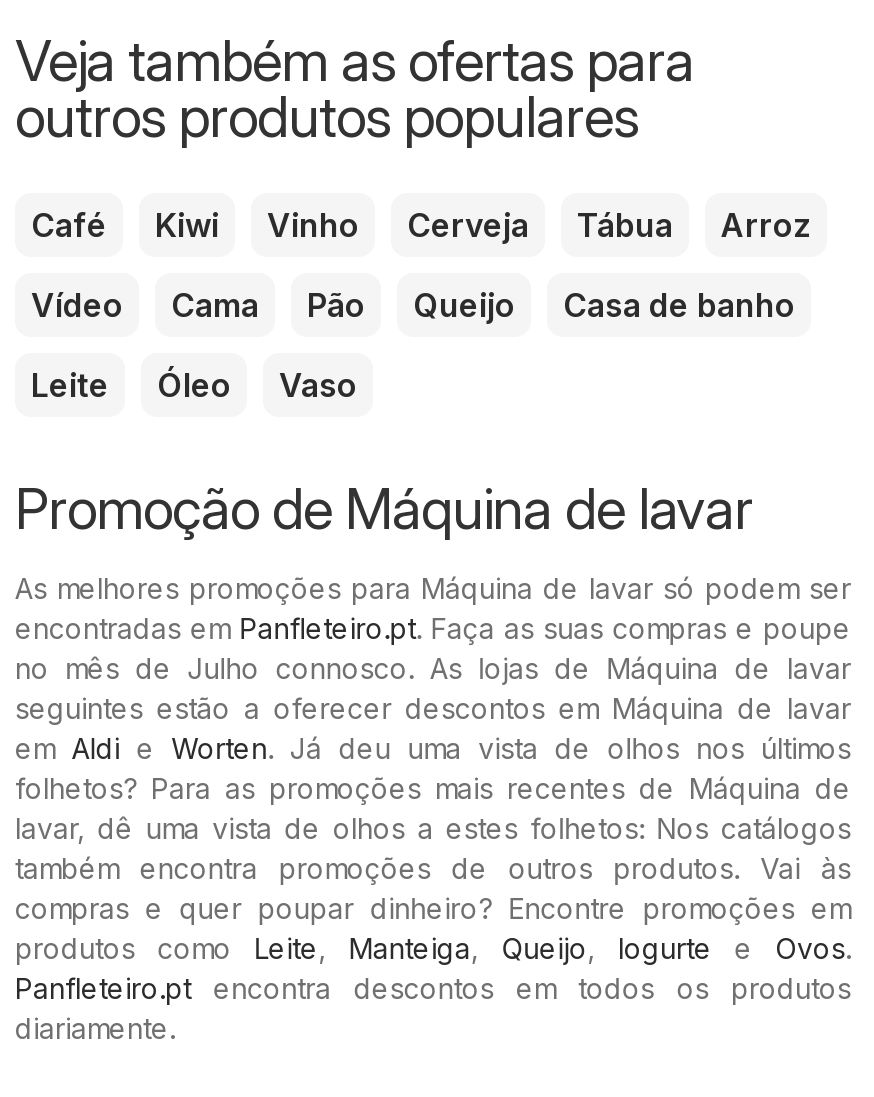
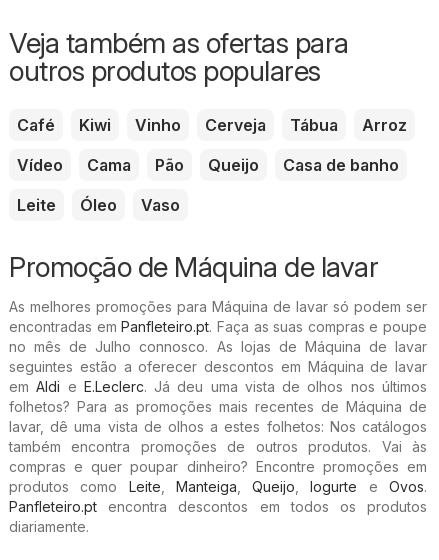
- em Aldi e Worten. Já deu uma vista de olhos nos últimos
+ em Aldi e E.Leclerc. Já deu uma vista de olhos nos últimos
